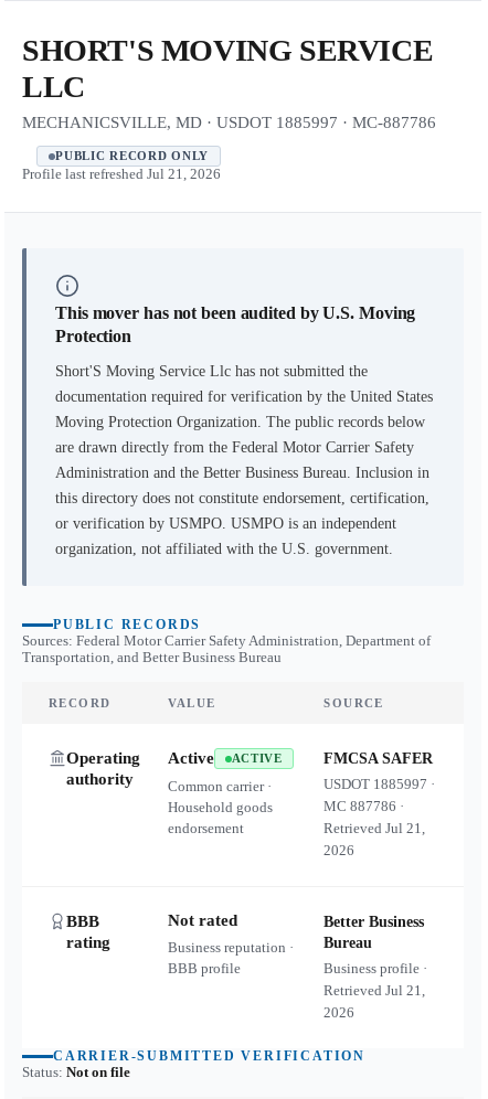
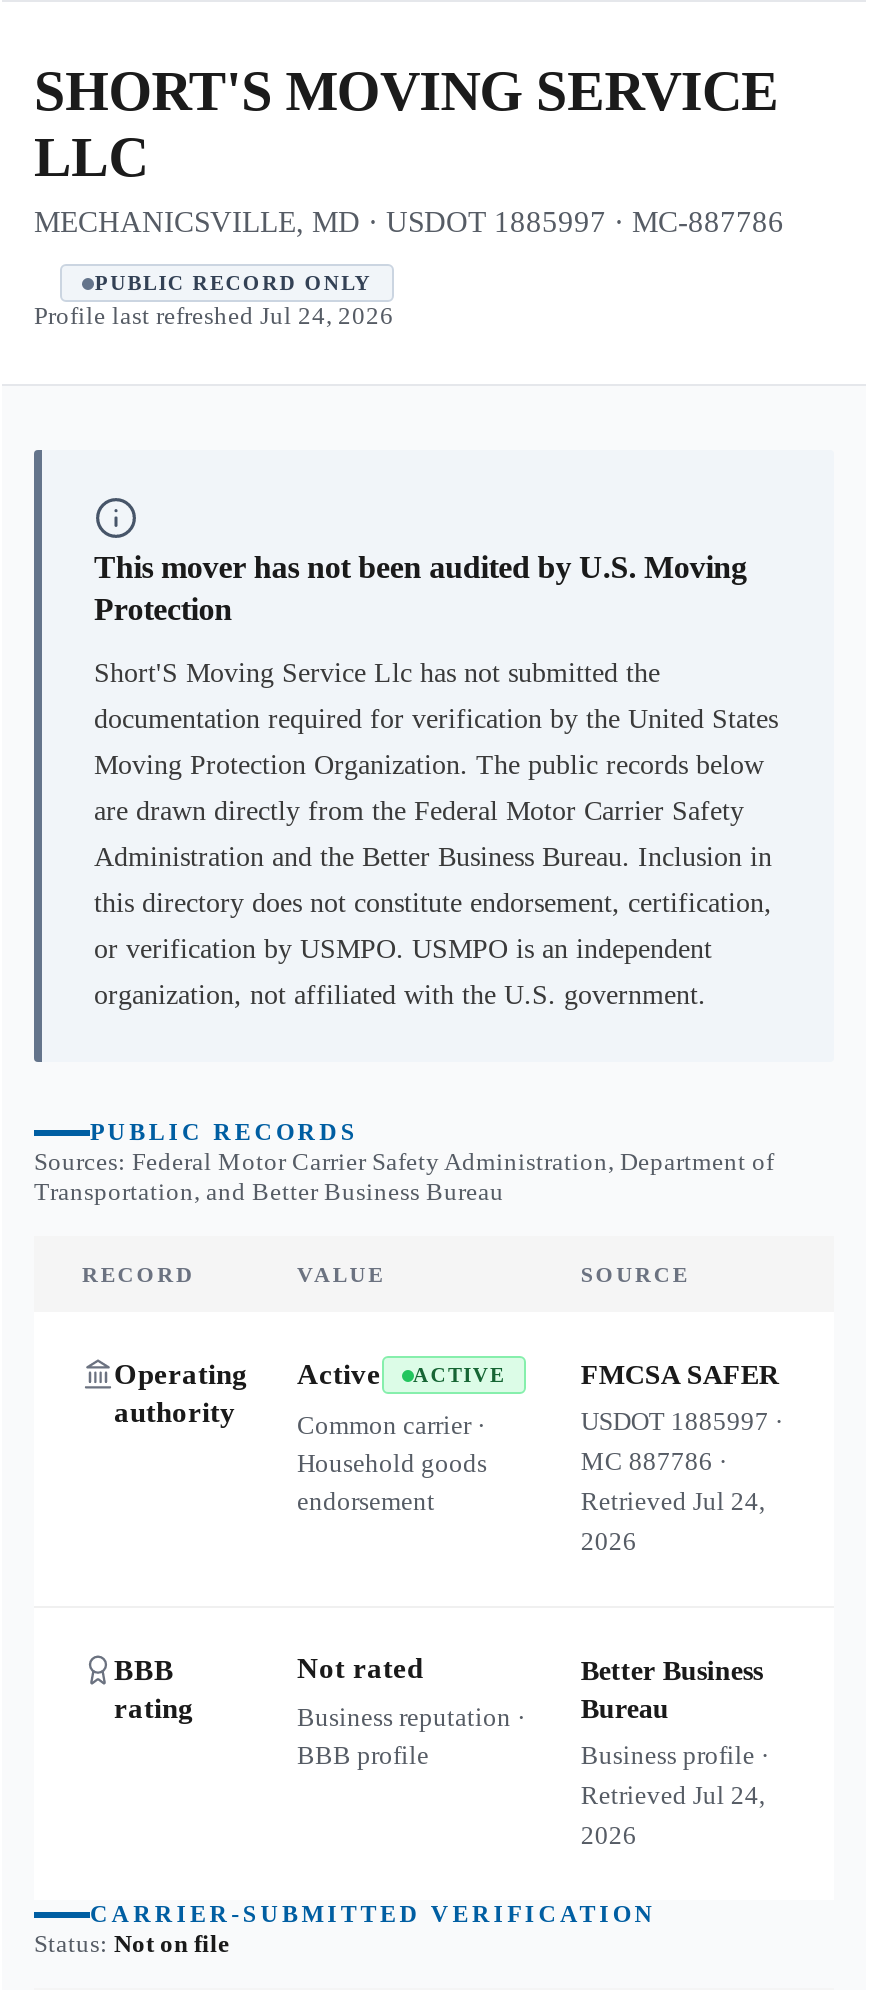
- Profile last refreshed Jul 21, 2026
+ Profile last refreshed Jul 24, 2026

- Retrieved Jul 21,
+ Retrieved Jul 24,

- Retrieved Jul 21,
+ Retrieved Jul 24,
